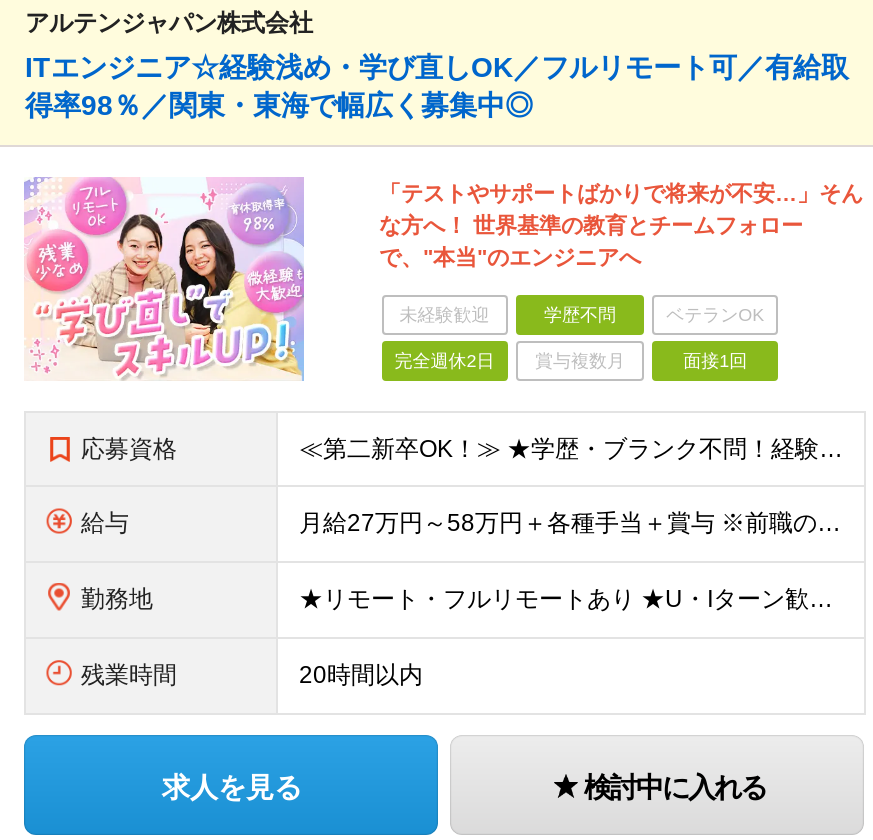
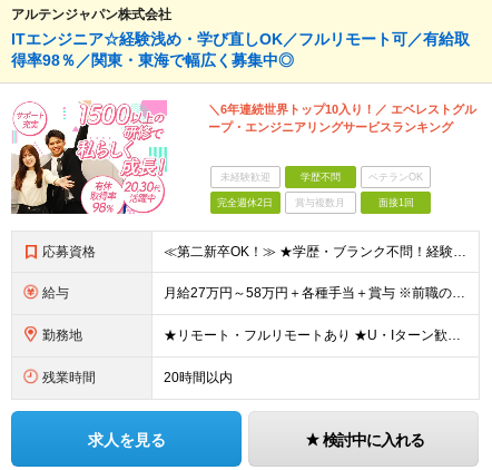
- [image]
- 「テストやサポートばかりで将来が不安…」そん
- な方へ！ 世界基準の教育とチームフォロー
- で、"本当"のエンジニアへ
+ [image]
+ ＼6年連続世界トップ10入り！／ エベレストグル
+ ープ・エンジニアリングサービスランキング
